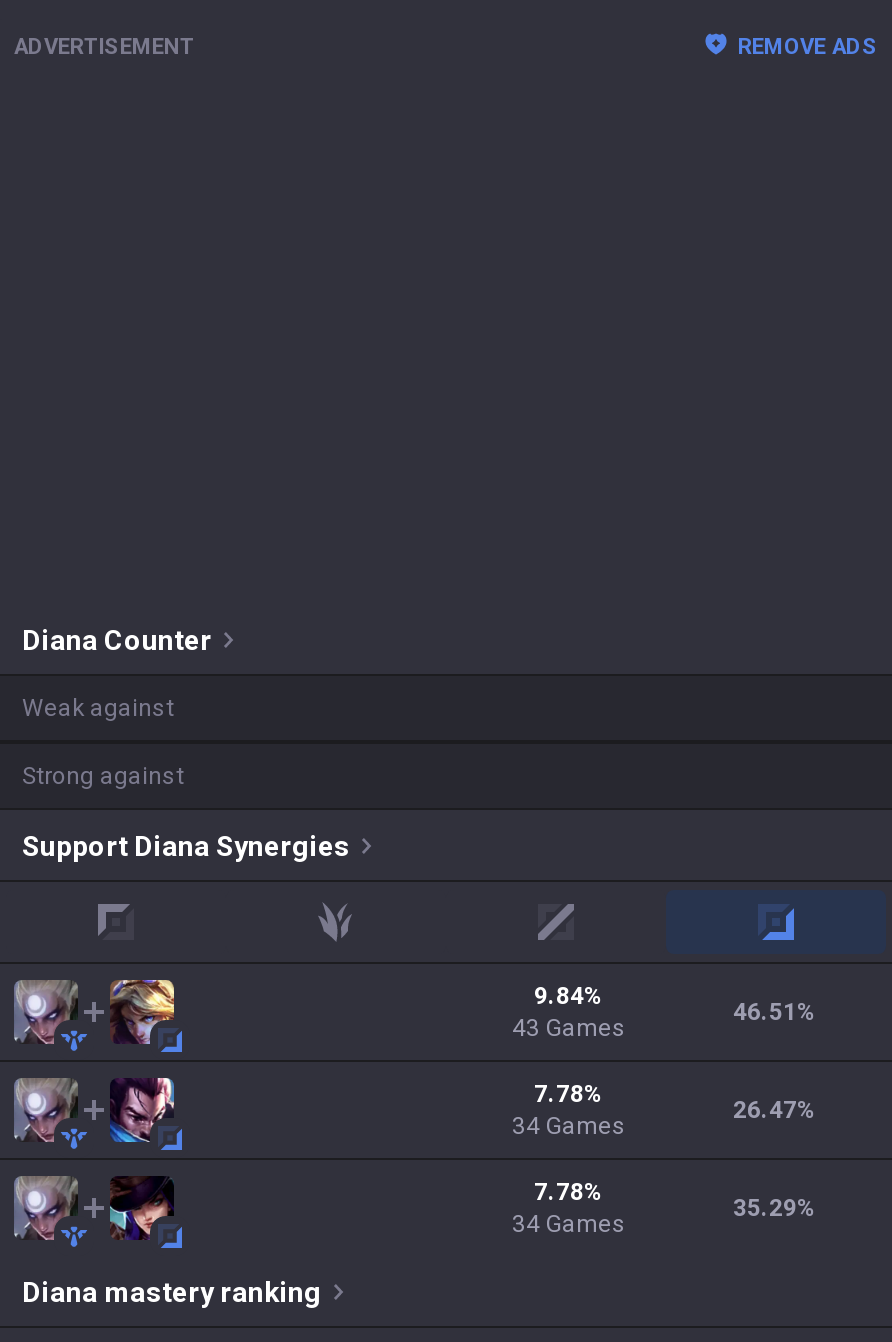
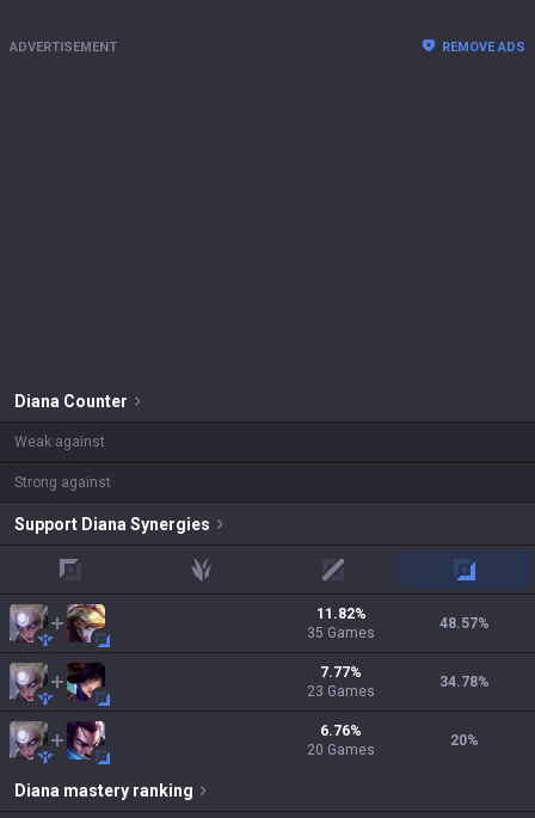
- 9.84%
+ 11.82%

- 46.51%
+ 48.57%

- 43 Games
+ 35 Games

moved down: [image]

- 7.78%
+ 7.77%

- 26.47%
+ 34.78%

- 34 Games
+ 23 Games

moved up: [image]

- 7.78%
+ 6.76%

- 35.29%
+ 20%

- 34 Games
+ 20 Games
